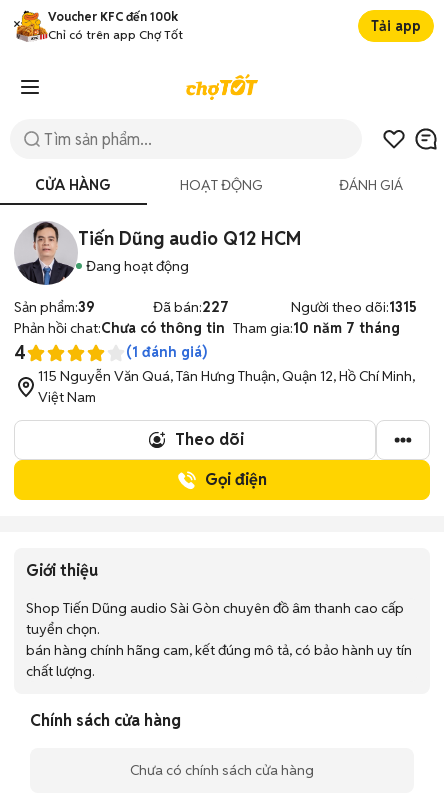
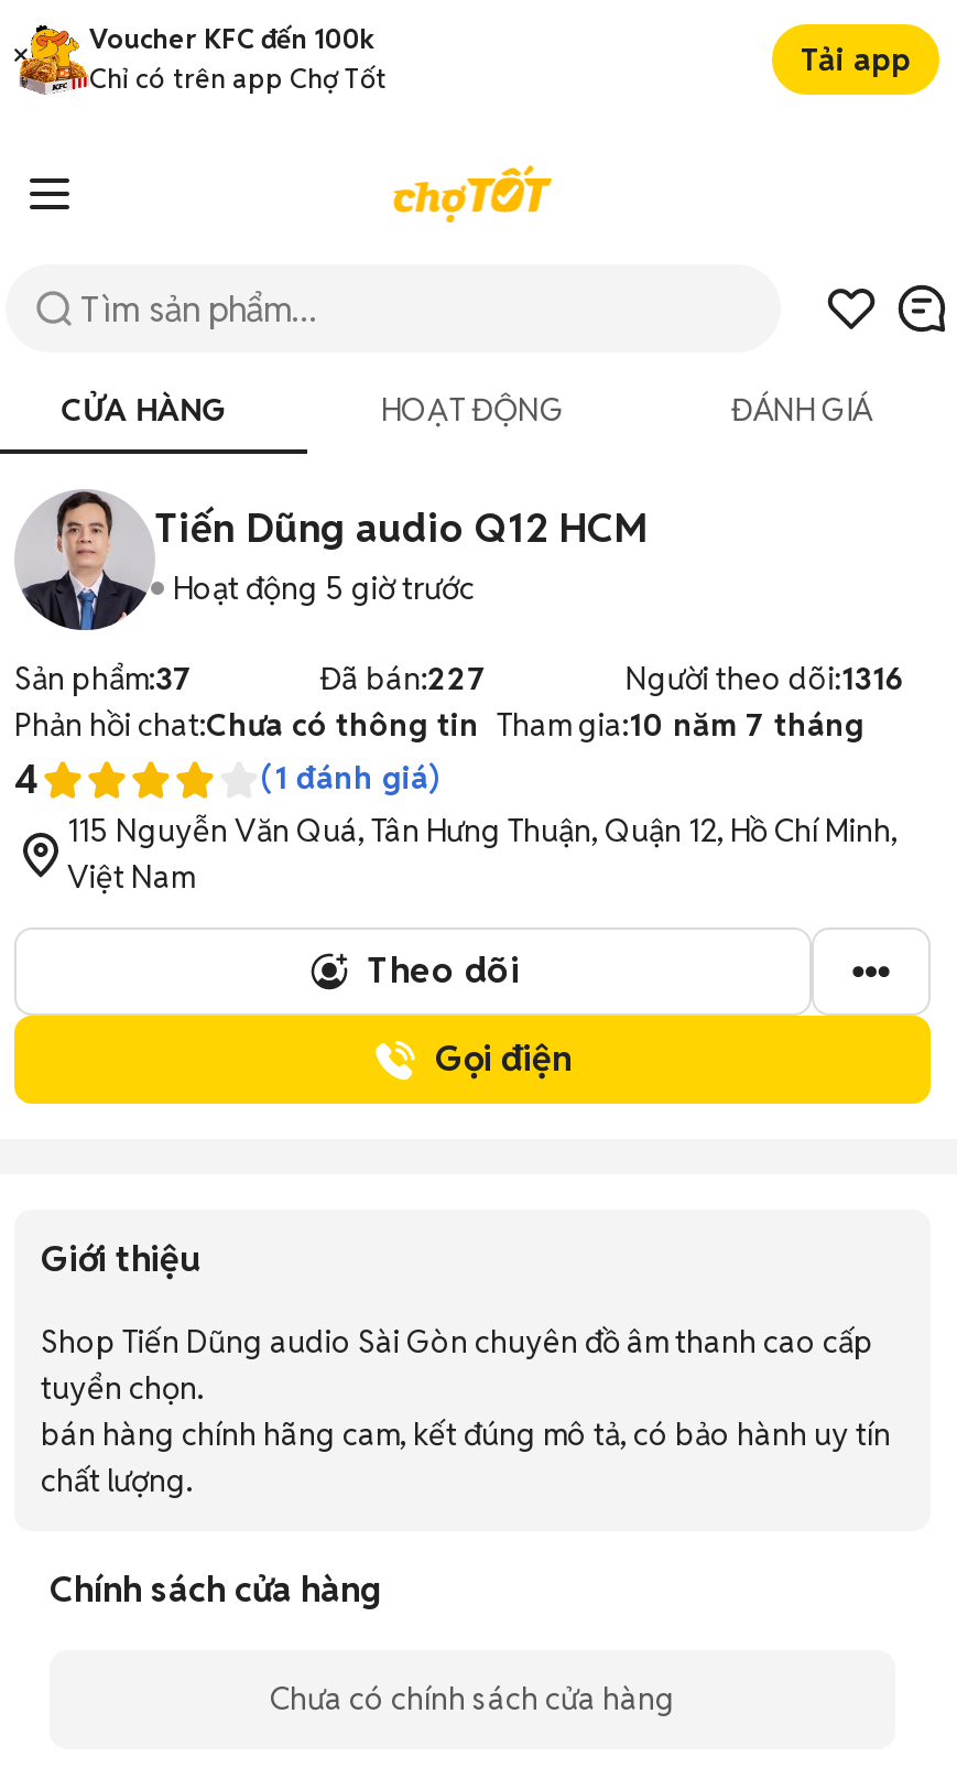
- Đang hoạt động
+ Hoạt động 5 giờ trước

- Sản phẩm:39
+ Sản phẩm:37

- Người theo dõi:1315
+ Người theo dõi:1316
